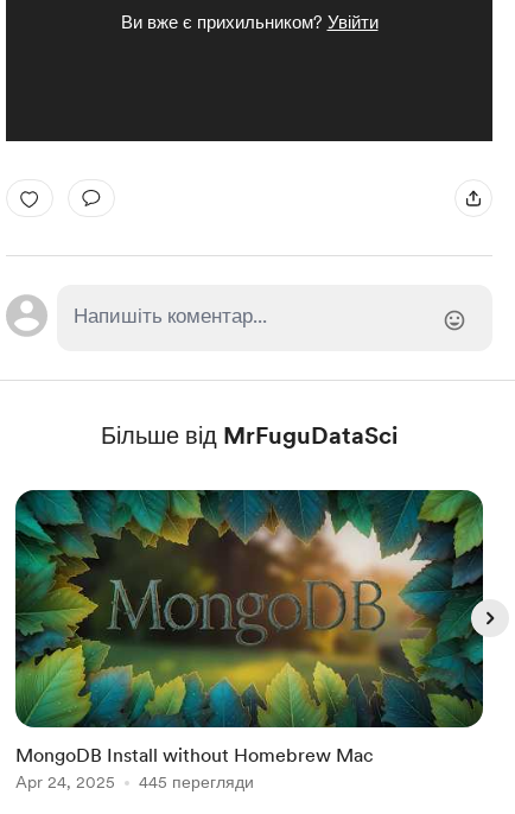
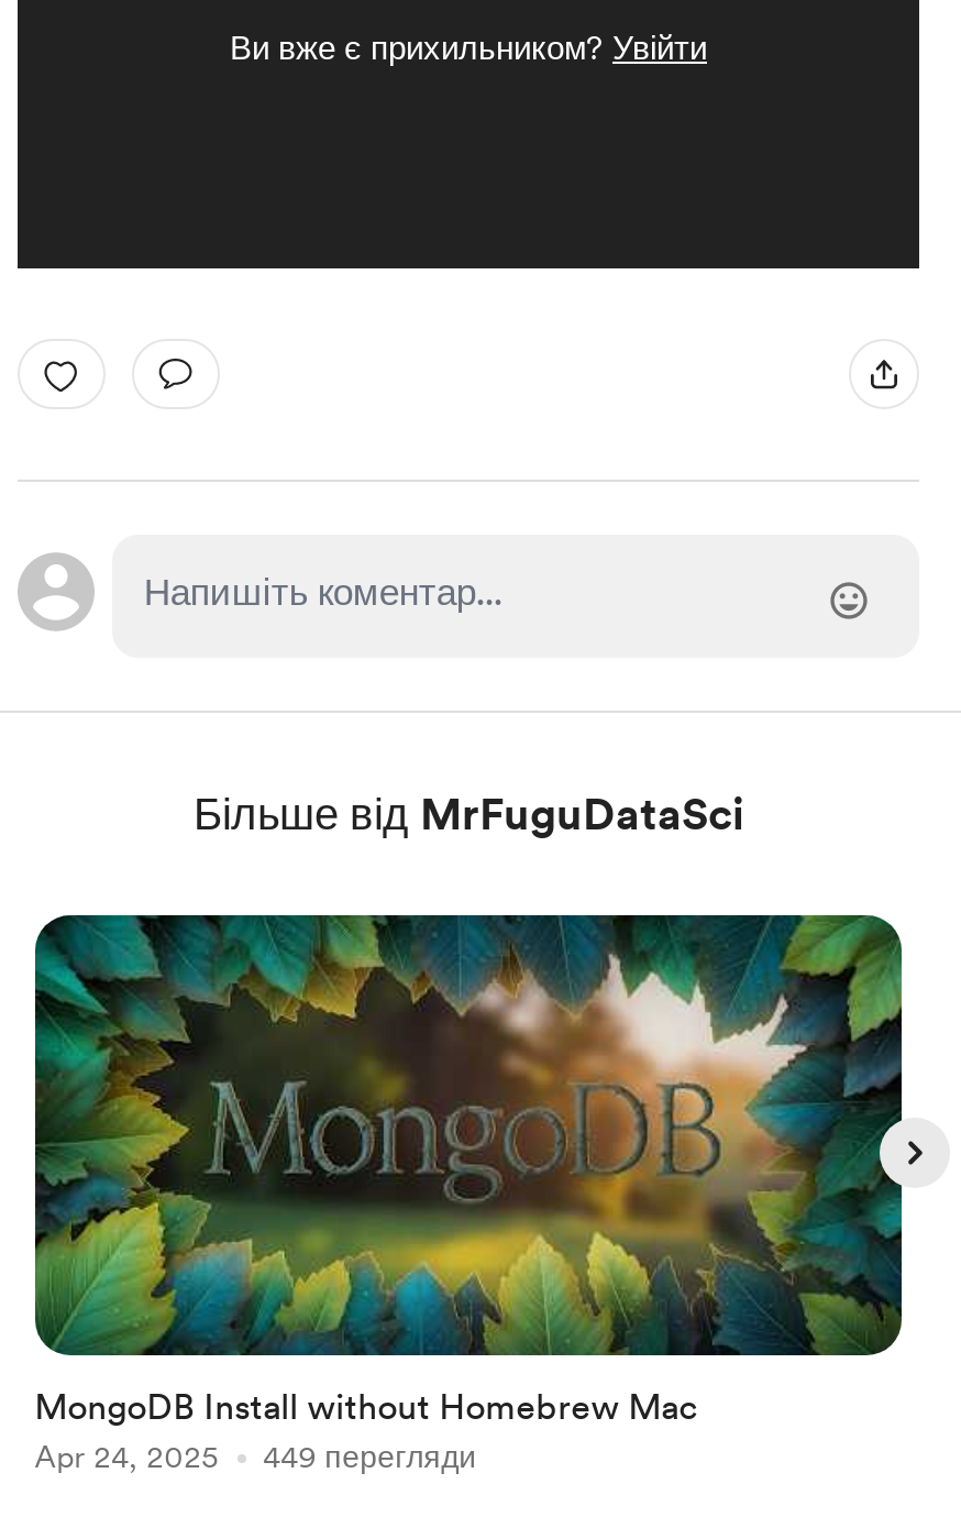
- Apr 24, 2025 445 перегляди
+ Apr 24, 2025 449 перегляди
